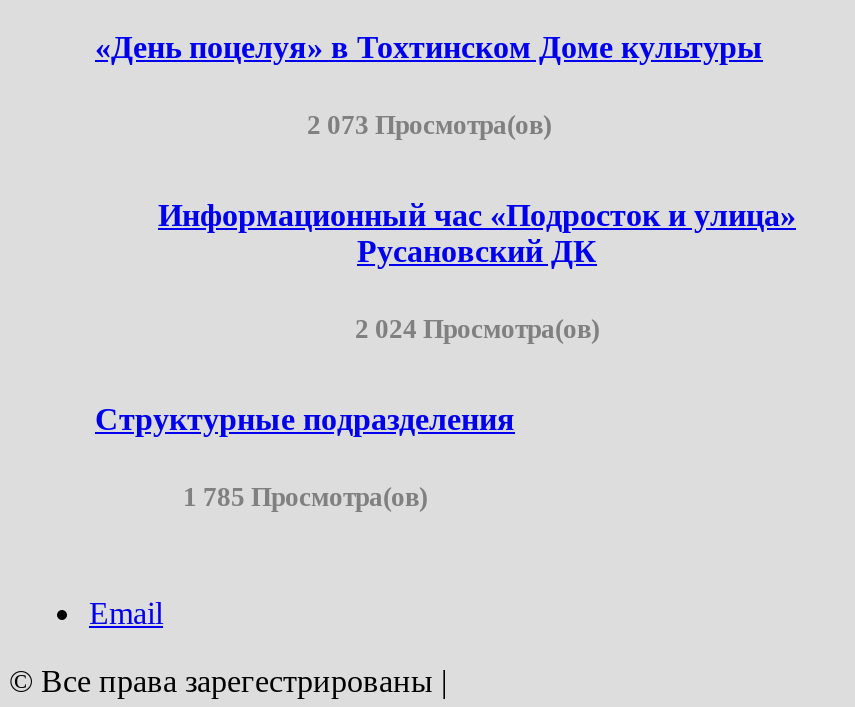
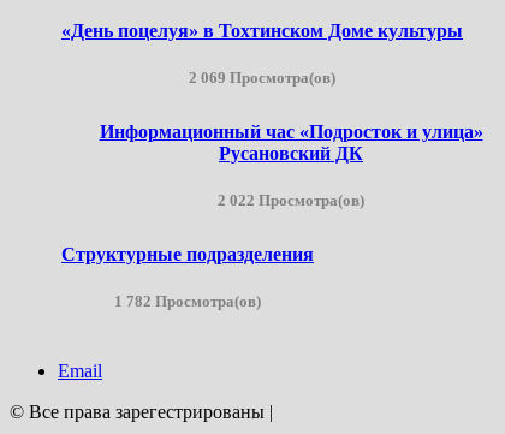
- 2 073 Просмотра(ов)
+ 2 069 Просмотра(ов)

- 2 024 Просмотра(ов)
+ 2 022 Просмотра(ов)

- 1 785 Просмотра(ов)
+ 1 782 Просмотра(ов)
